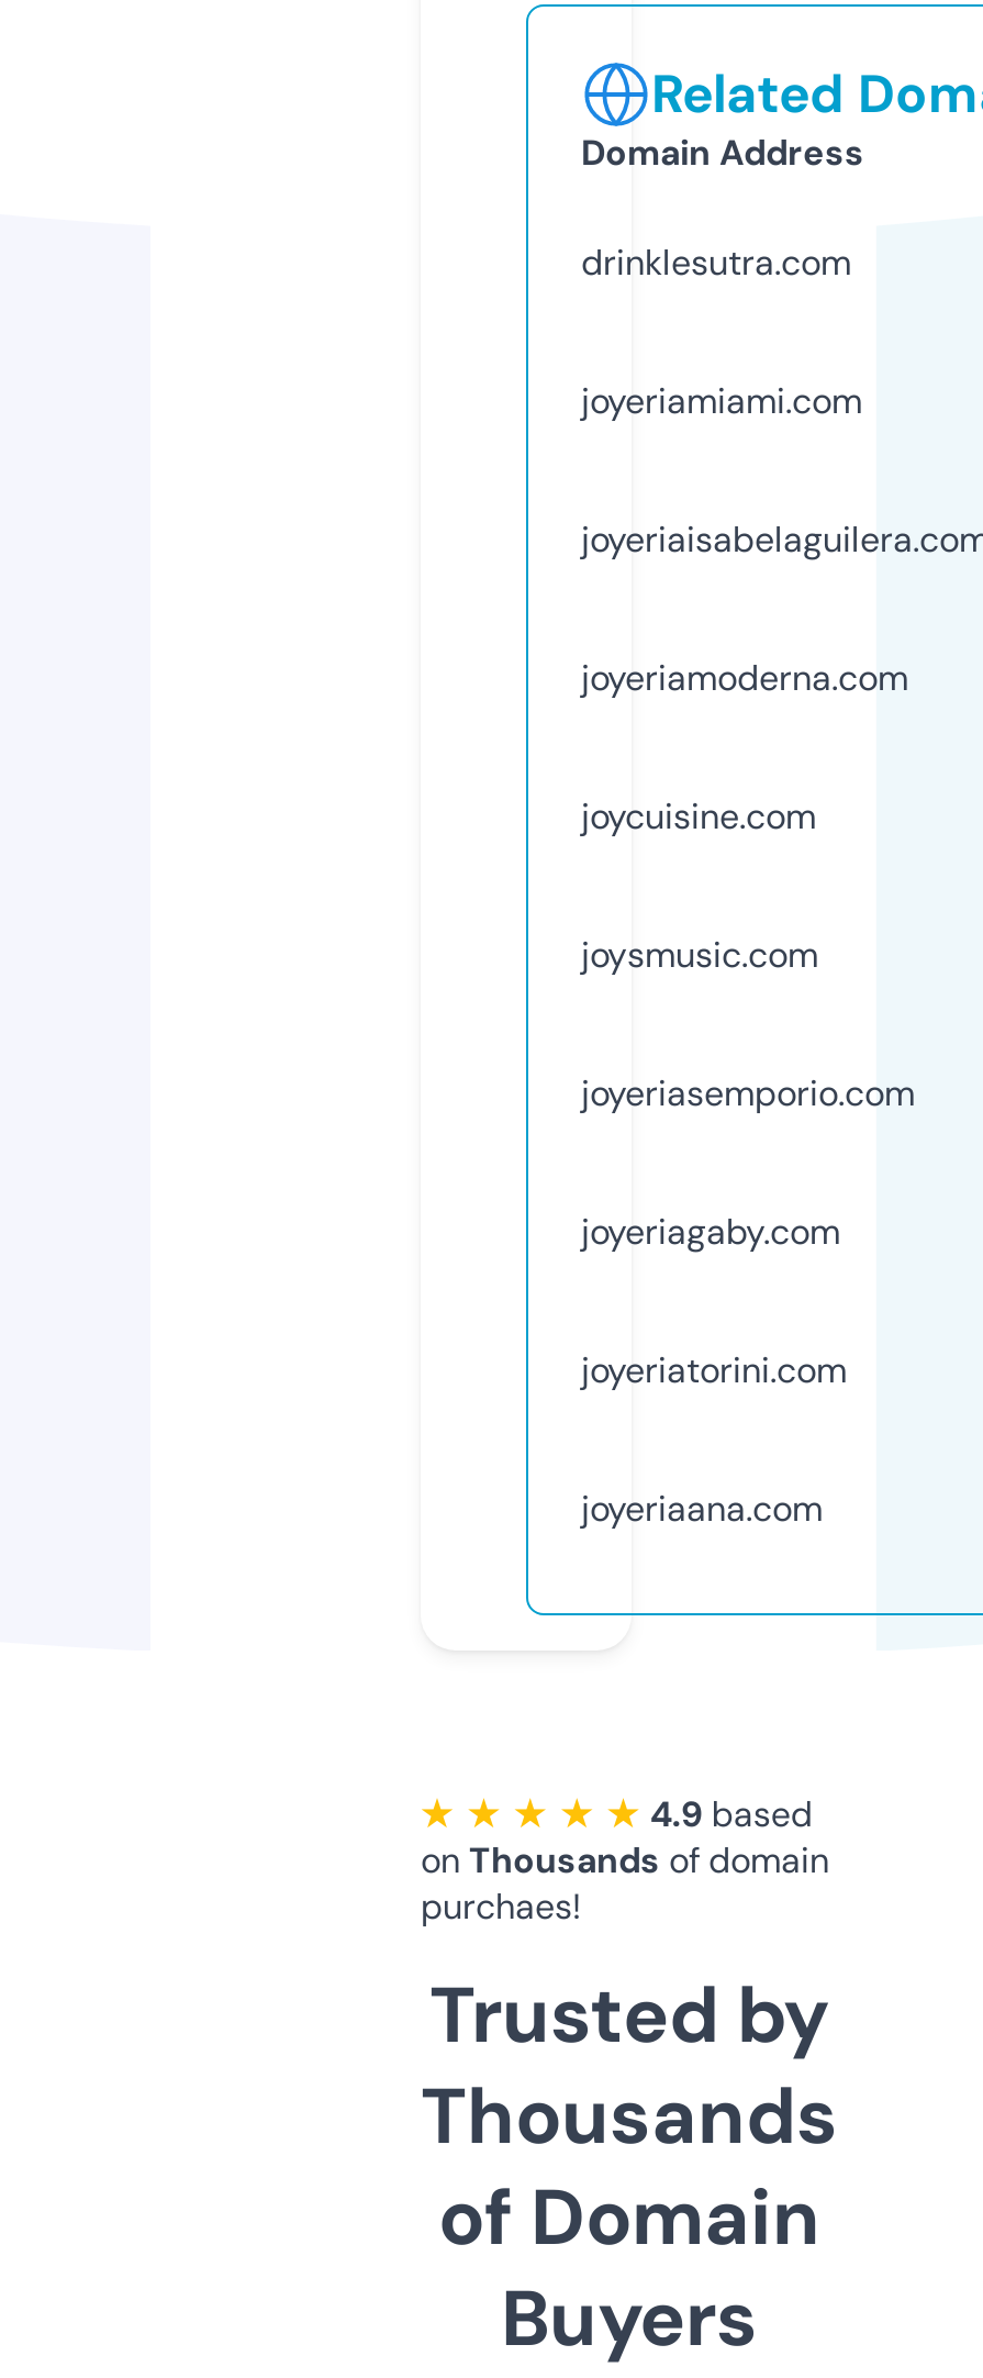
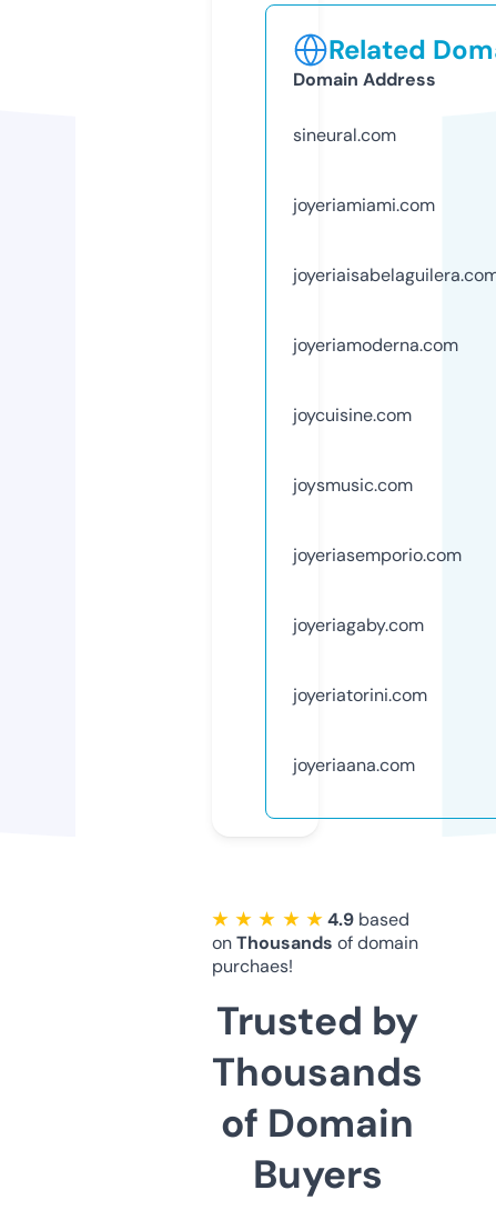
- drinklesutra.com
+ sineural.com
